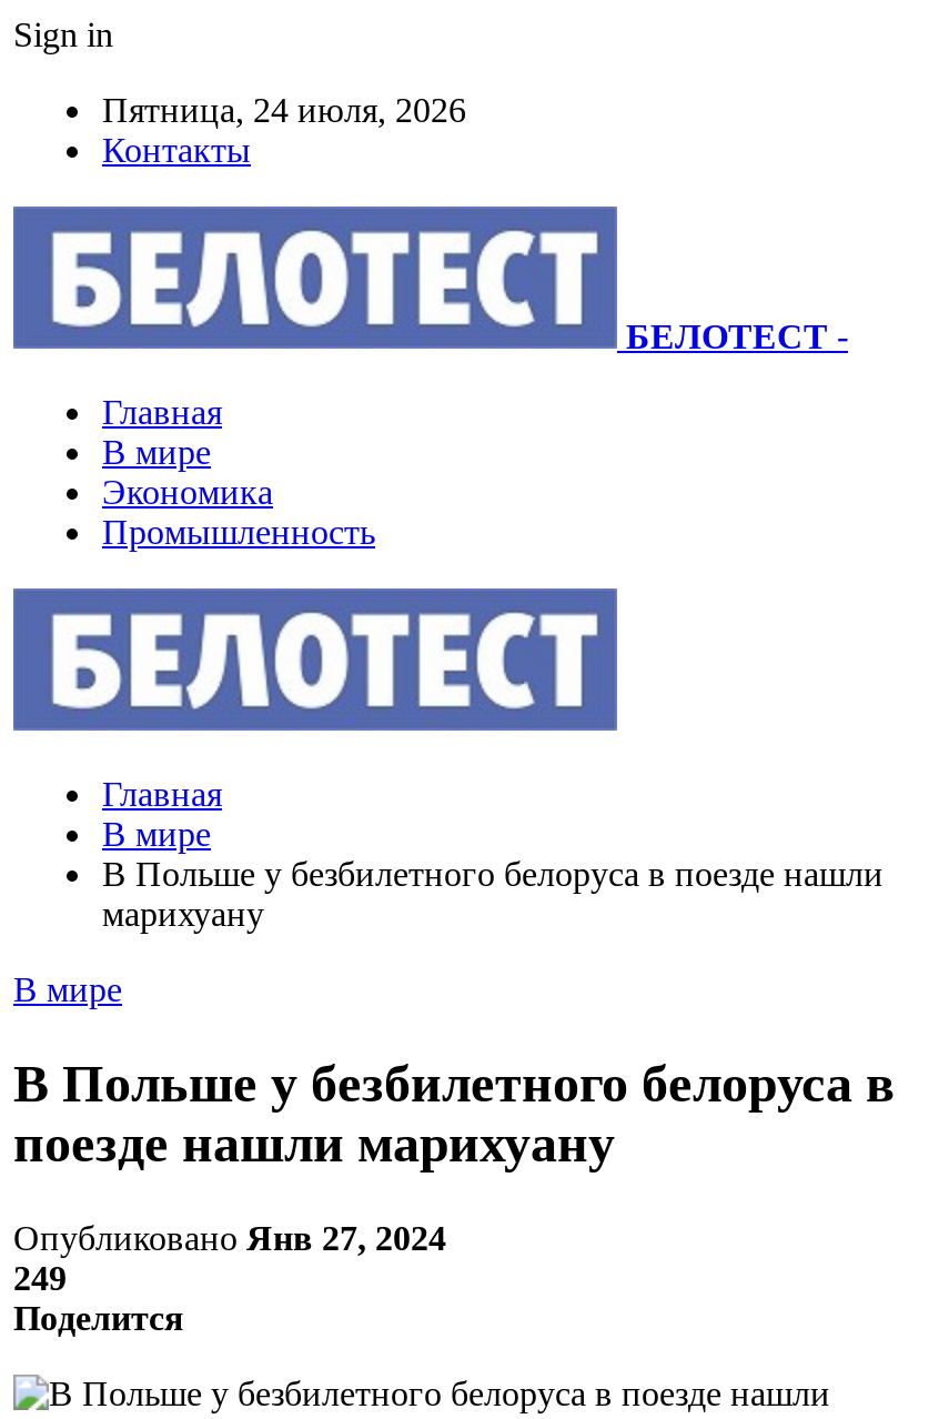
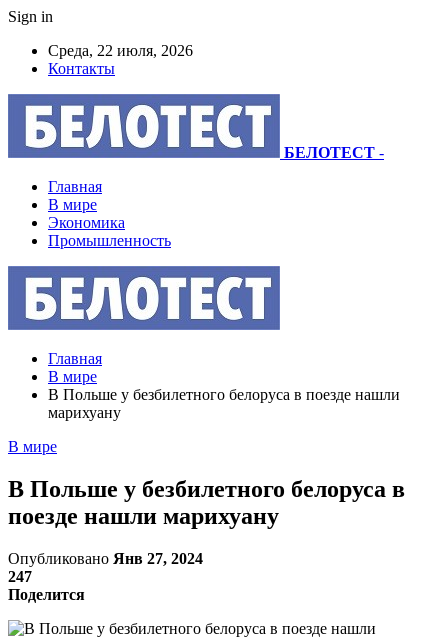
- Пятница, 24 июля, 2026
+ Среда, 22 июля, 2026

- 249
+ 247
